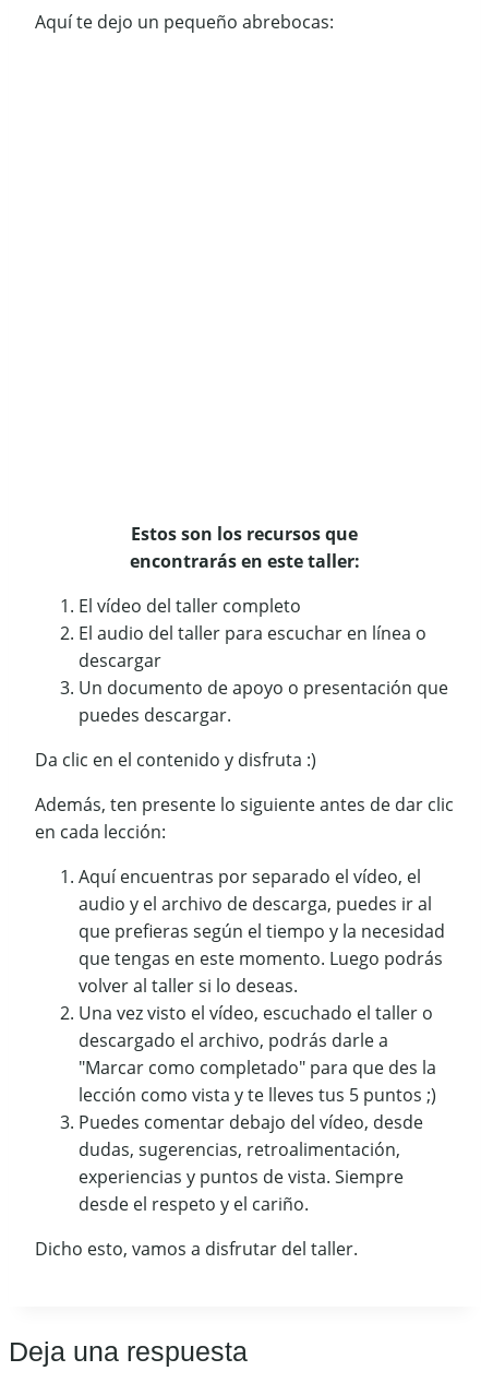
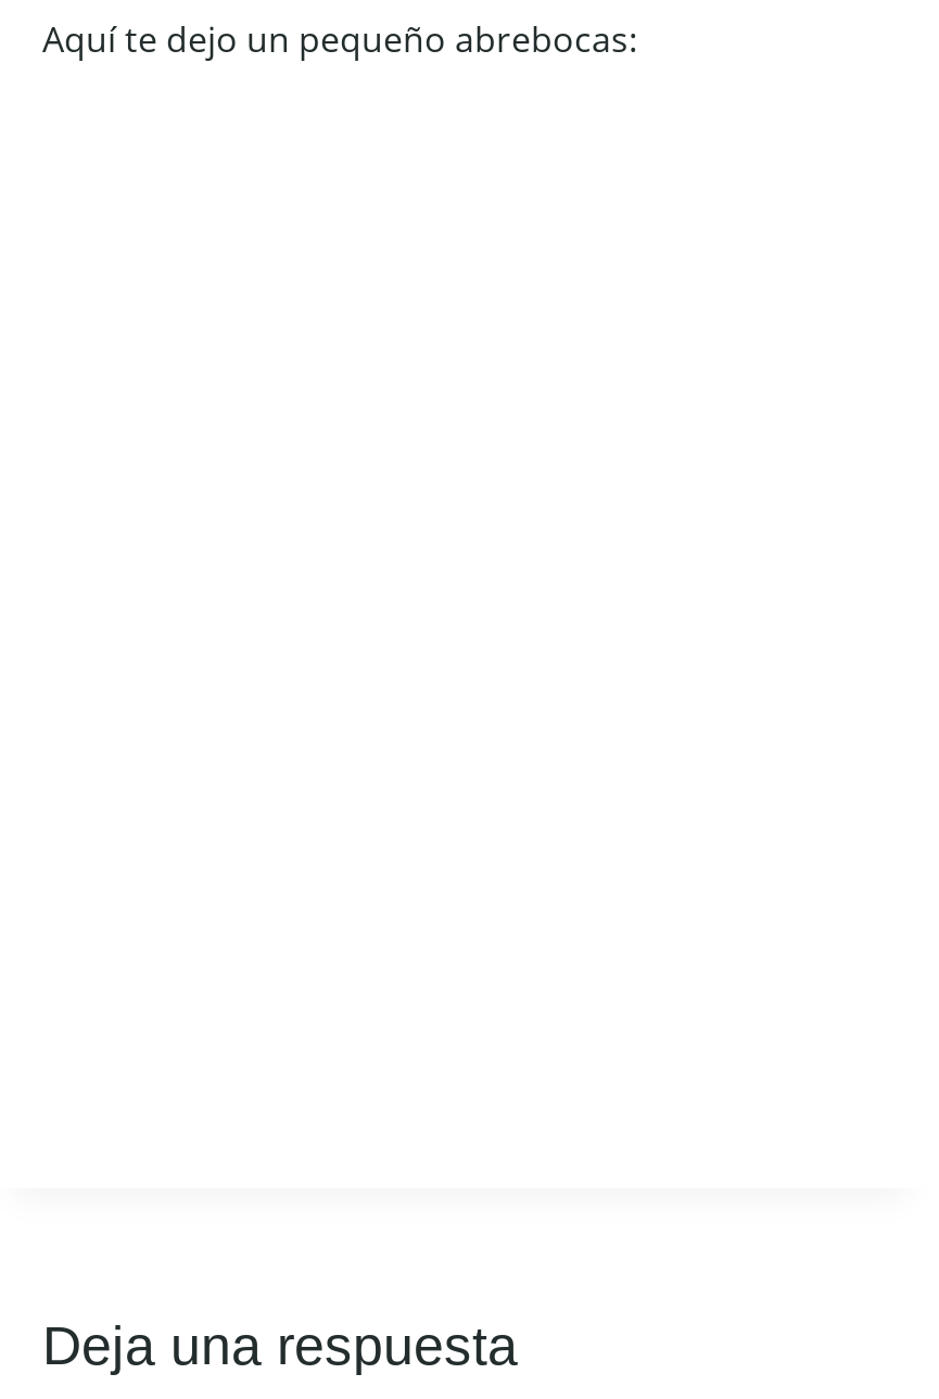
- Estos son los recursos que
- encontrarás en este taller:
- El vídeo del taller completo
- El audio del taller para escuchar en línea o
- descargar
- Un documento de apoyo o presentación que
- puedes descargar.
- Da clic en el contenido y disfruta :)
- Además, ten presente lo siguiente antes de dar clic
- en cada lección:
- Aquí encuentras por separado el vídeo, el
- audio y el archivo de descarga, puedes ir al
- que prefieras según el tiempo y la necesidad
- que tengas en este momento. Luego podrás
- volver al taller si lo deseas.
- Una vez visto el vídeo, escuchado el taller o
- descargado el archivo, podrás darle a
- "Marcar como completado" para que des la
- lección como vista y te lleves tus 5 puntos ;)
- Puedes comentar debajo del vídeo, desde
- dudas, sugerencias, retroalimentación,
- experiencias y puntos de vista. Siempre
- desde el respeto y el cariño.
- Dicho esto, vamos a disfrutar del taller.
